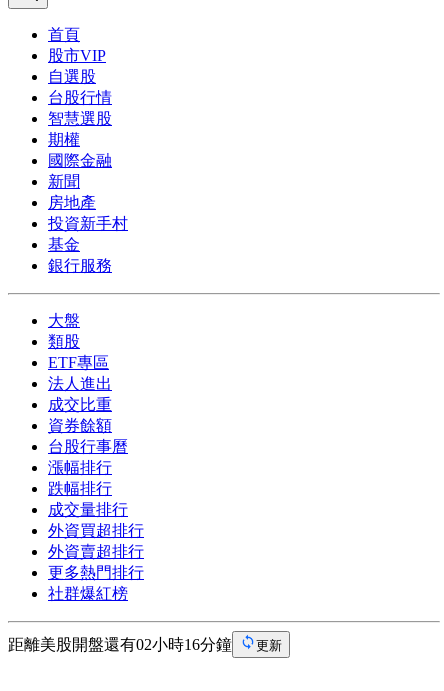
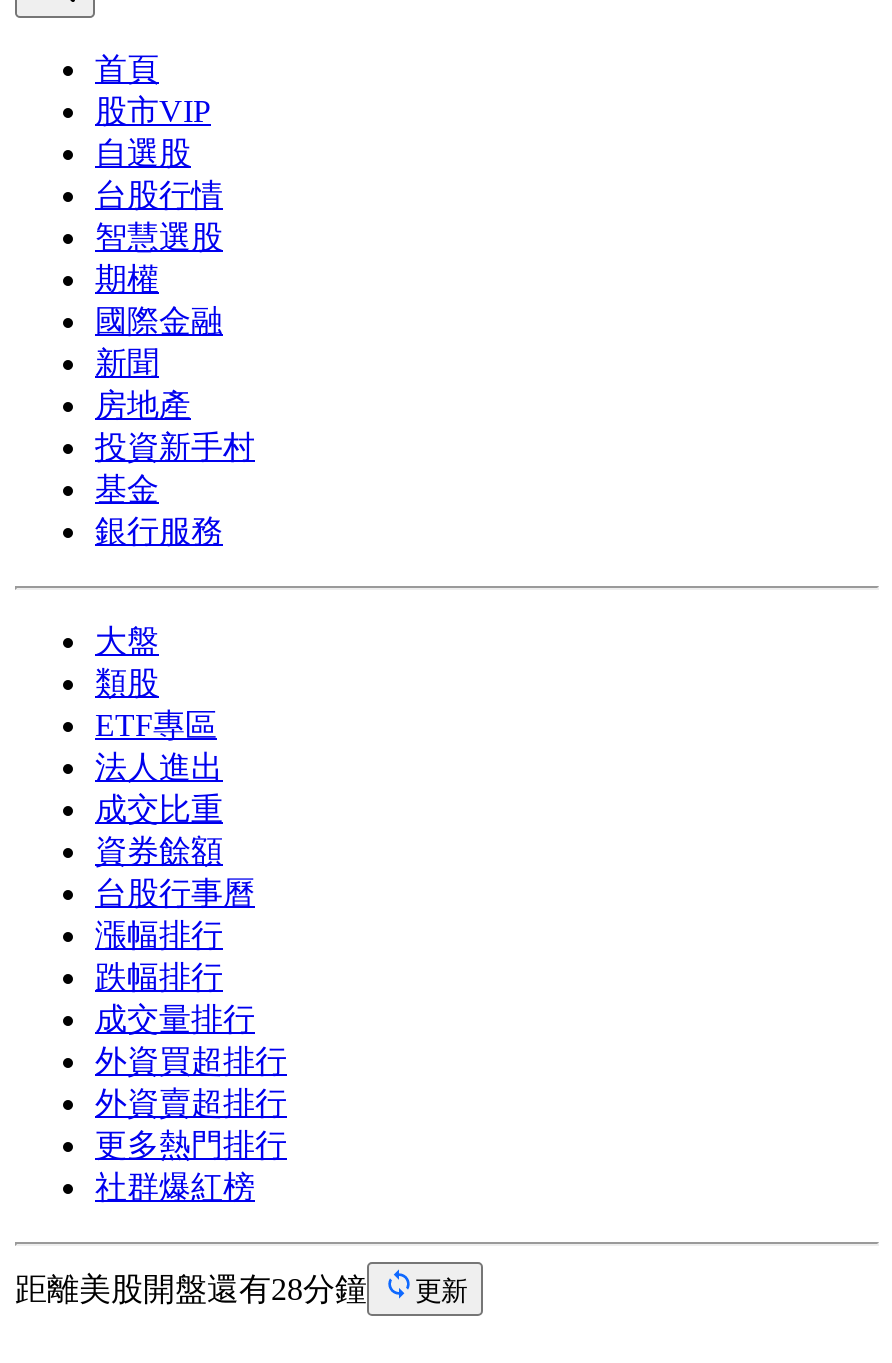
- 距離美股開盤還有02小時16分鐘
+ 距離美股開盤還有28分鐘
